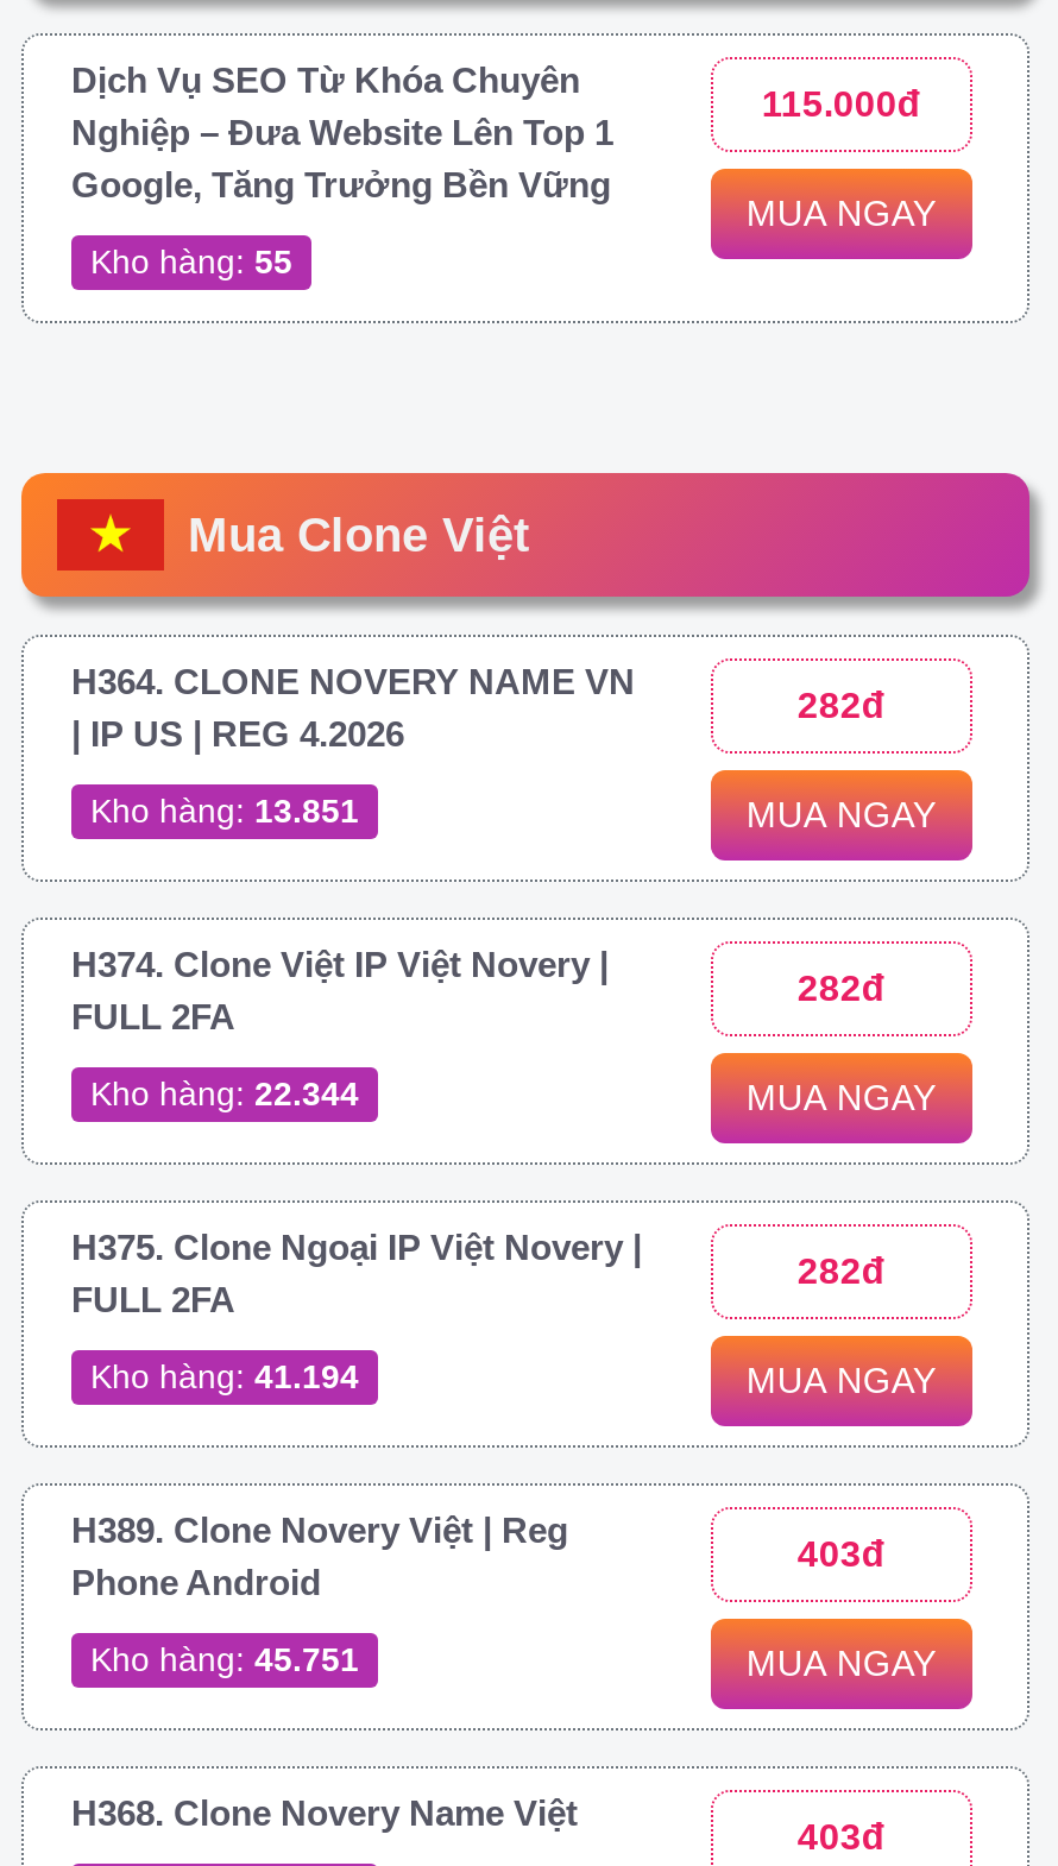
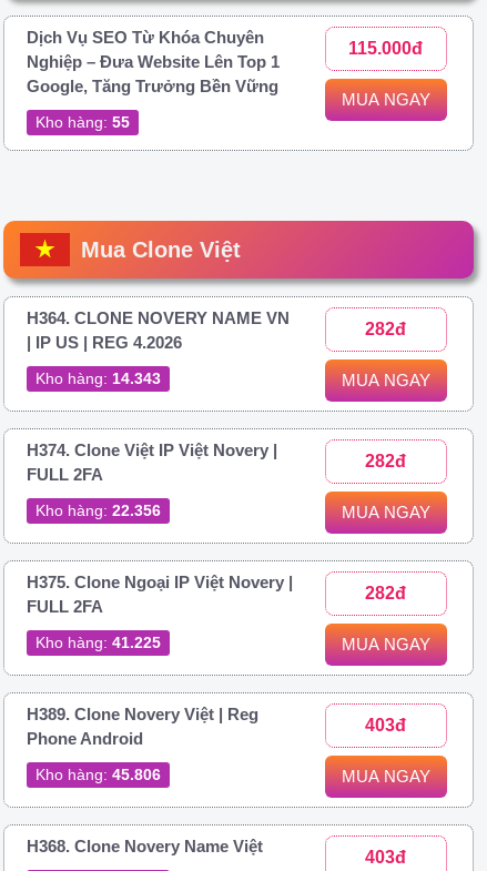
- Kho hàng: 13.851
+ Kho hàng: 14.343

- Kho hàng: 22.344
+ Kho hàng: 22.356

- Kho hàng: 41.194
+ Kho hàng: 41.225

- Kho hàng: 45.751
+ Kho hàng: 45.806
